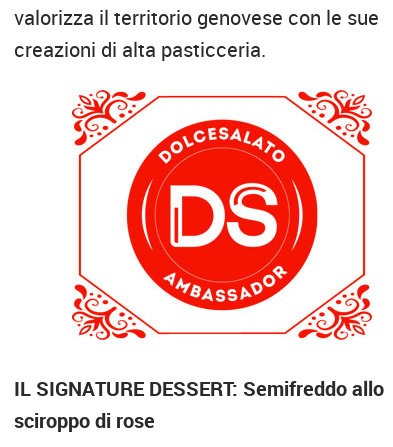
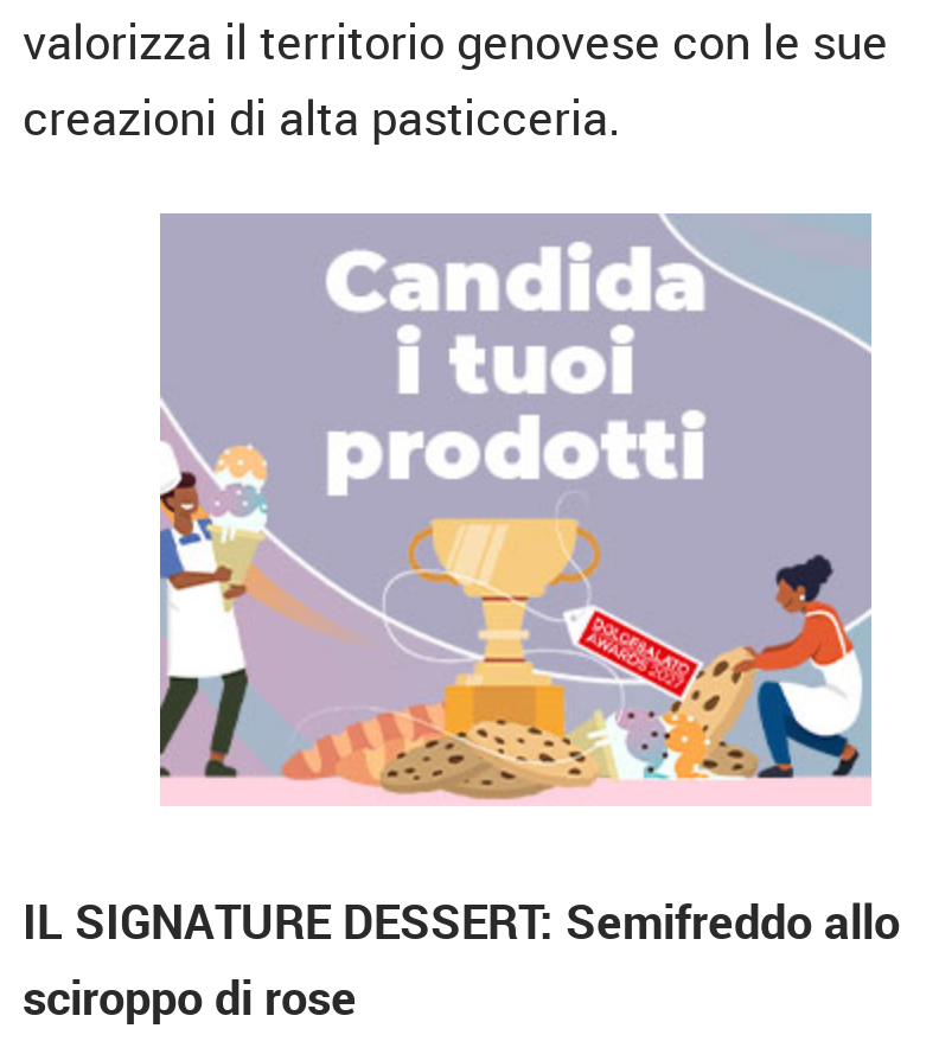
- [image]
+ [image]
